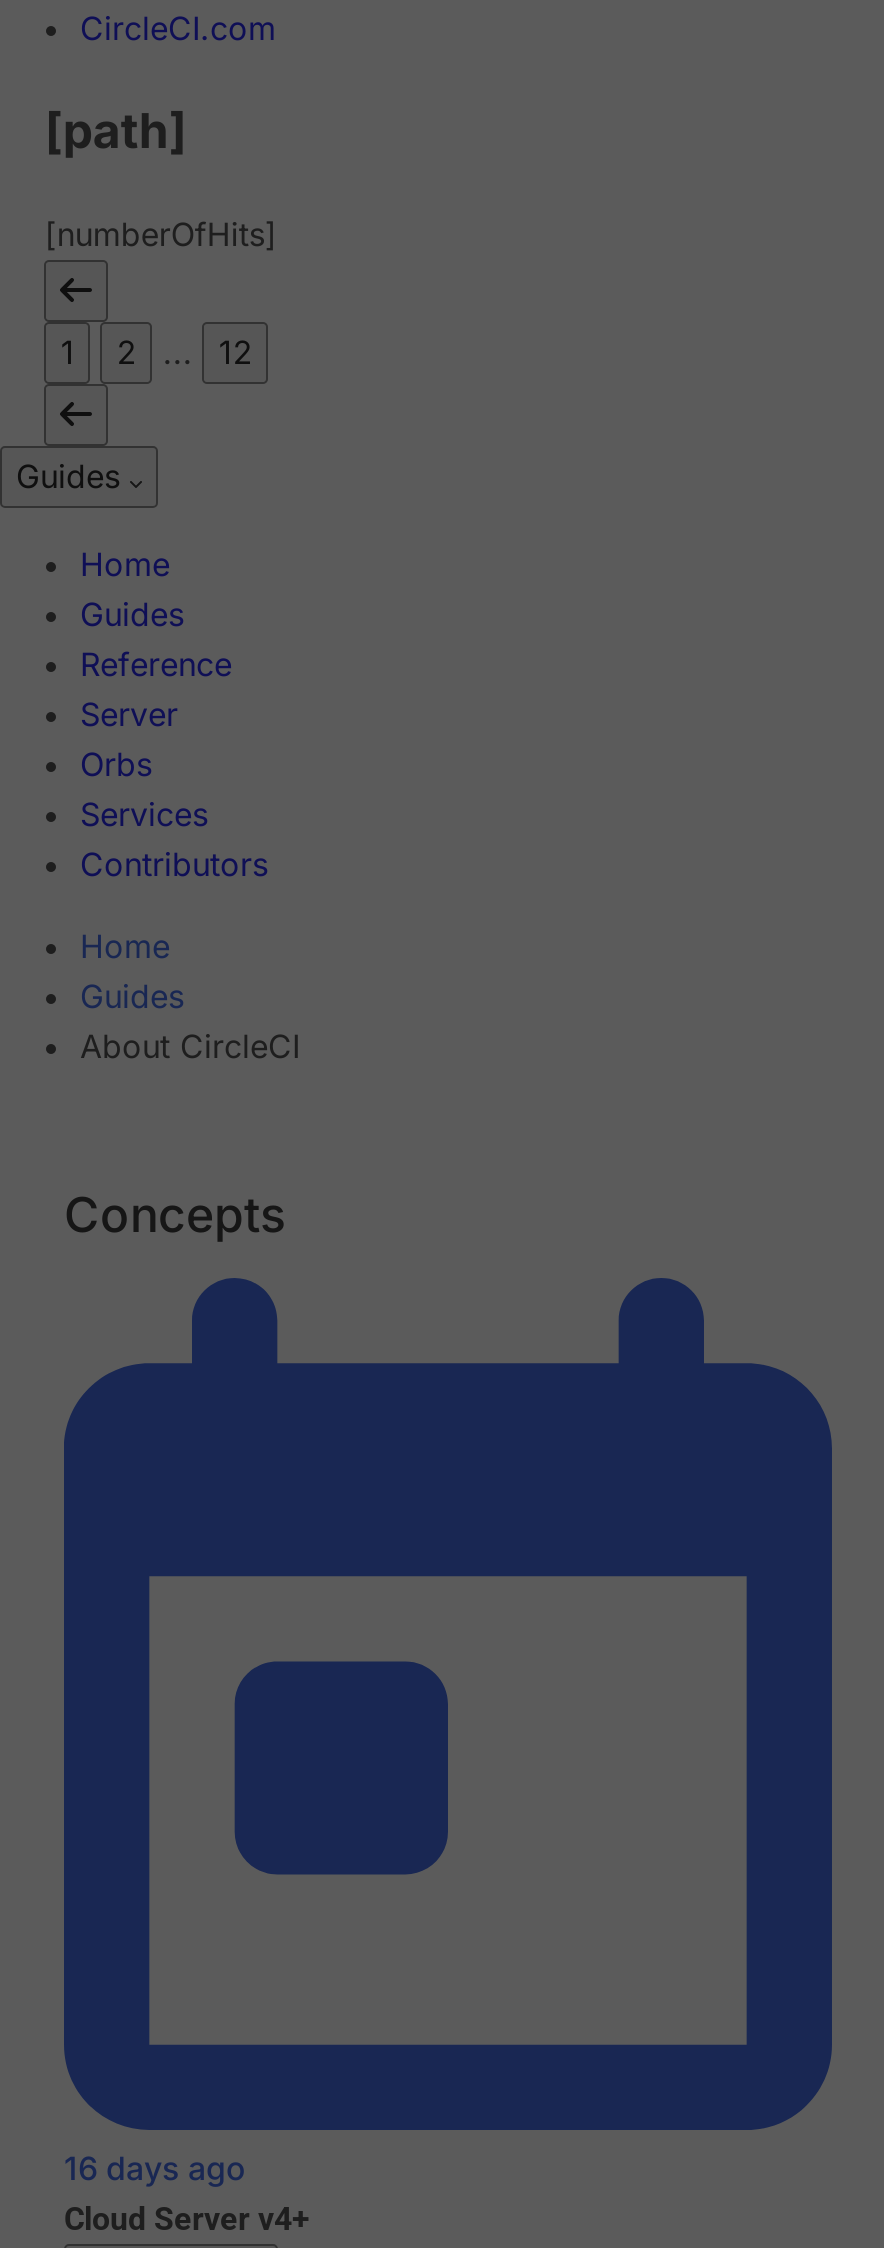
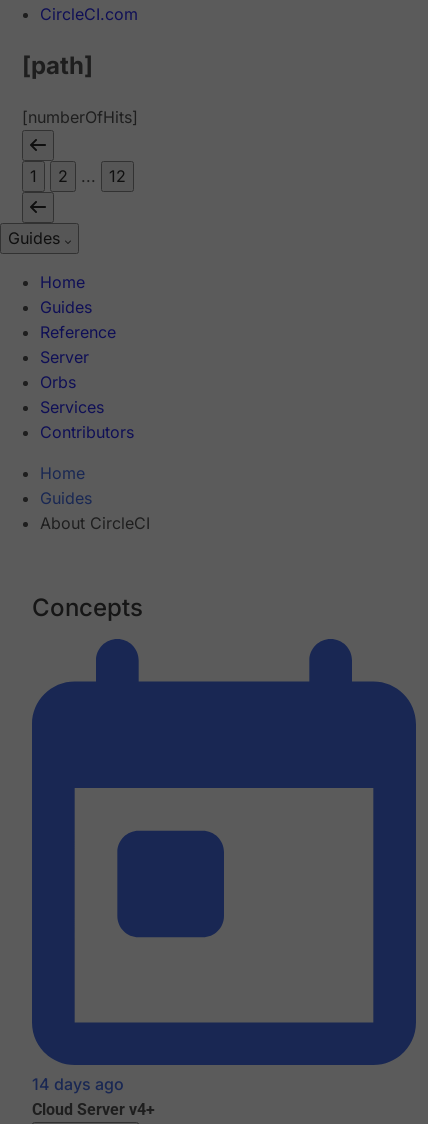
- 16 days ago
+ 14 days ago
